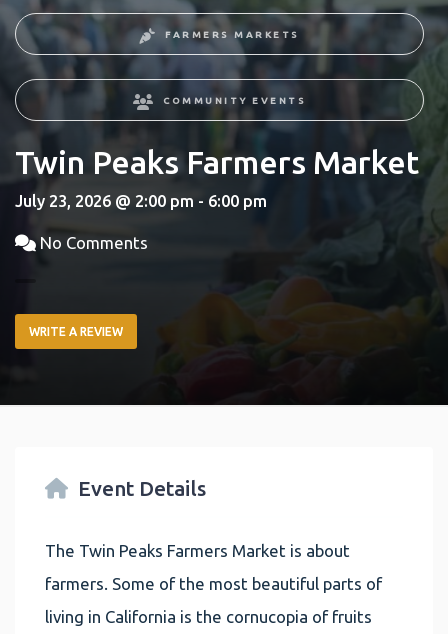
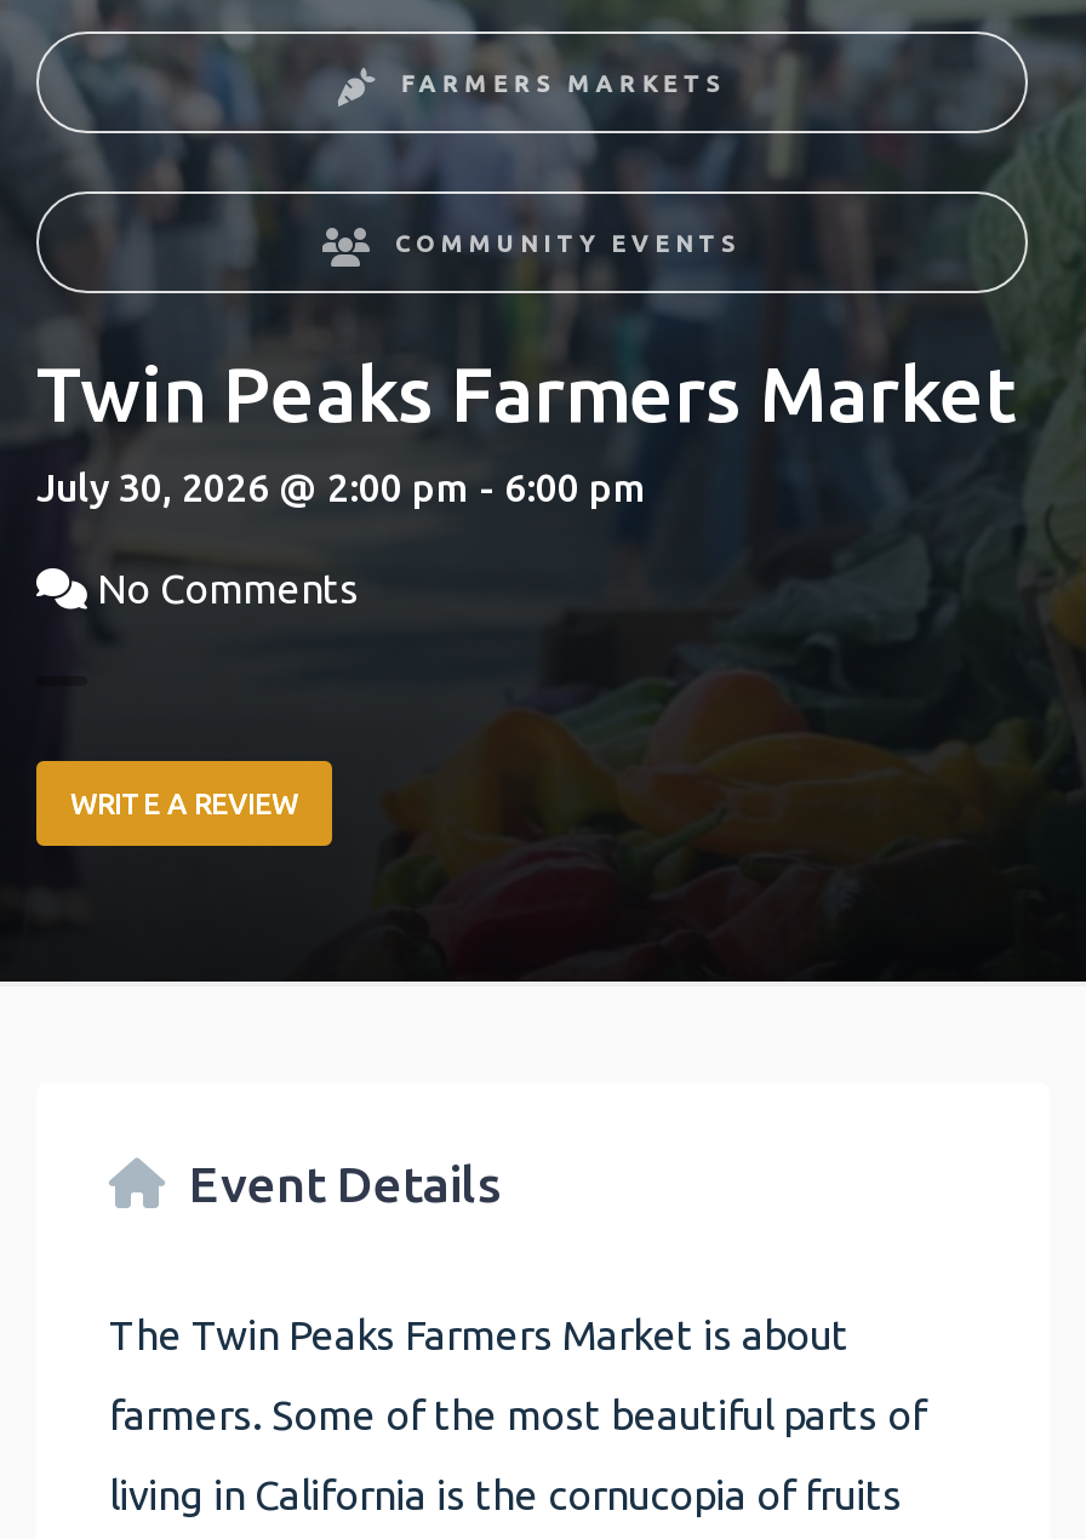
- July 23, 2026 @ 2:00 pm - 6:00 pm
+ July 30, 2026 @ 2:00 pm - 6:00 pm
